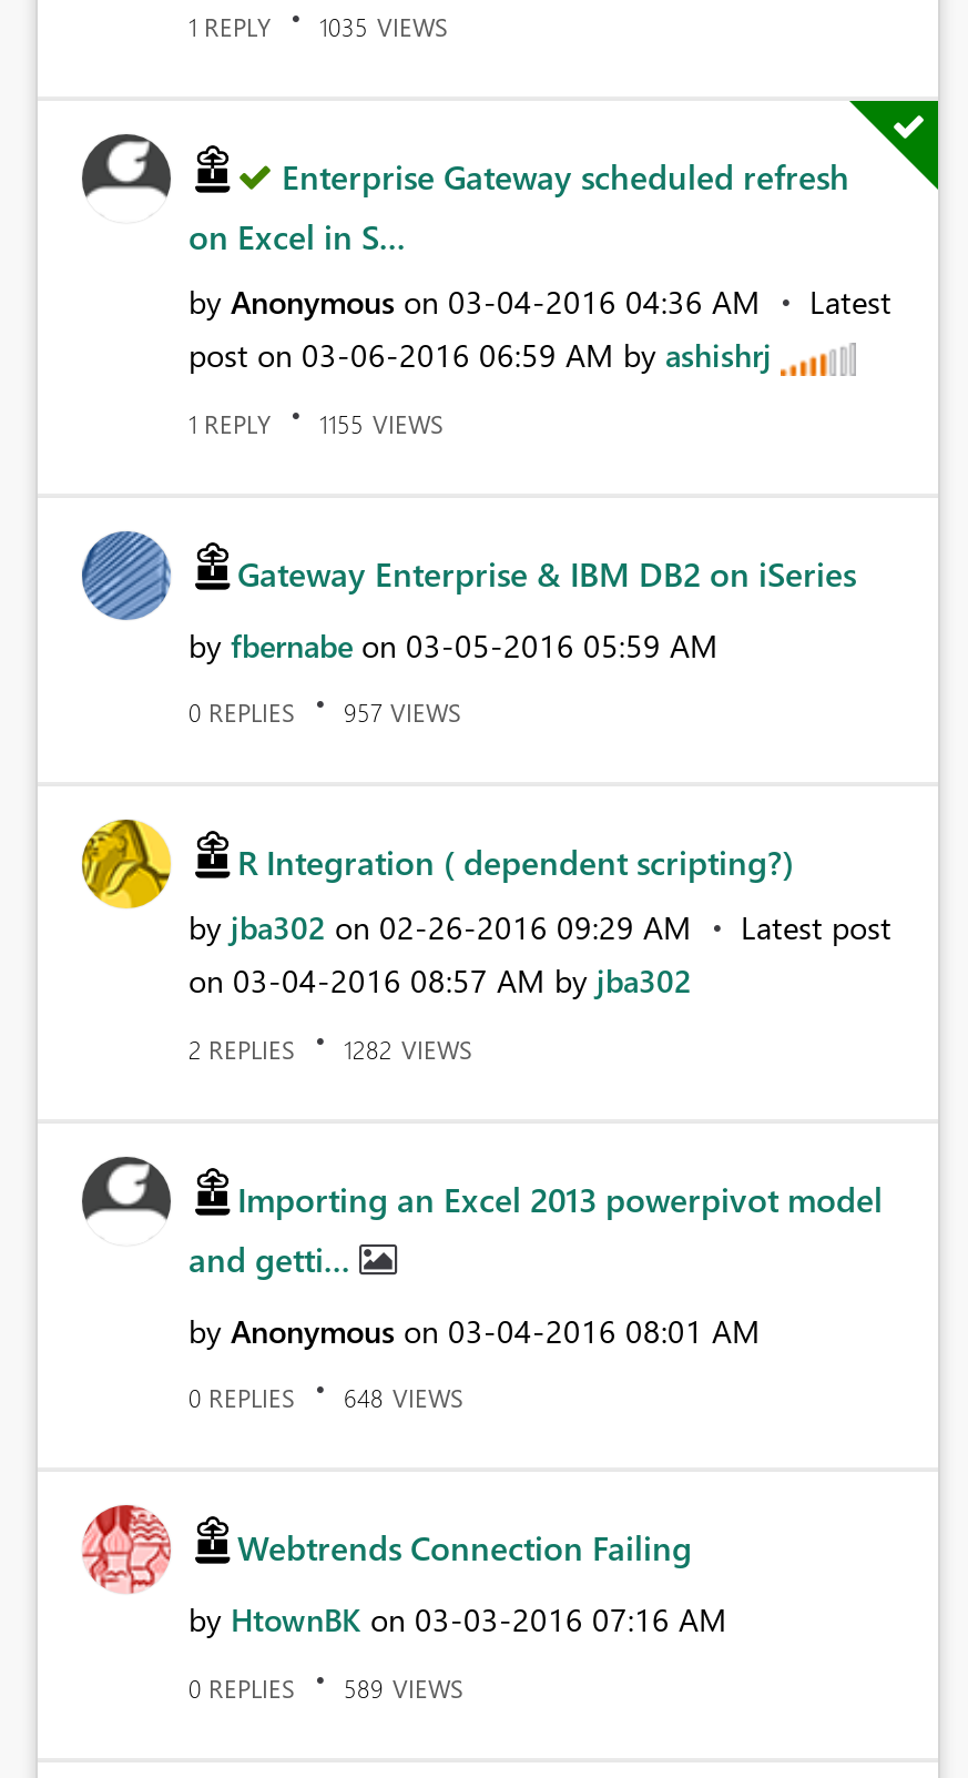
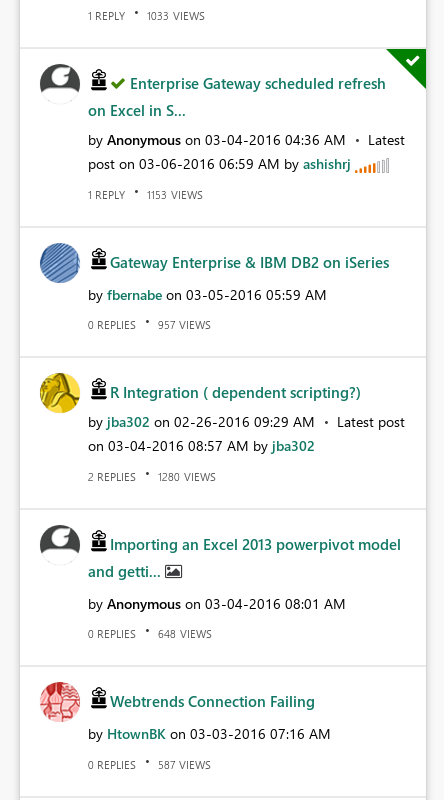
- 1 REPLY 1035 VIEWS
+ 1 REPLY 1033 VIEWS

- 1 REPLY 1155 VIEWS
+ 1 REPLY 1153 VIEWS

- 2 REPLIES 1282 VIEWS
+ 2 REPLIES 1280 VIEWS

- 0 REPLIES 589 VIEWS
+ 0 REPLIES 587 VIEWS
